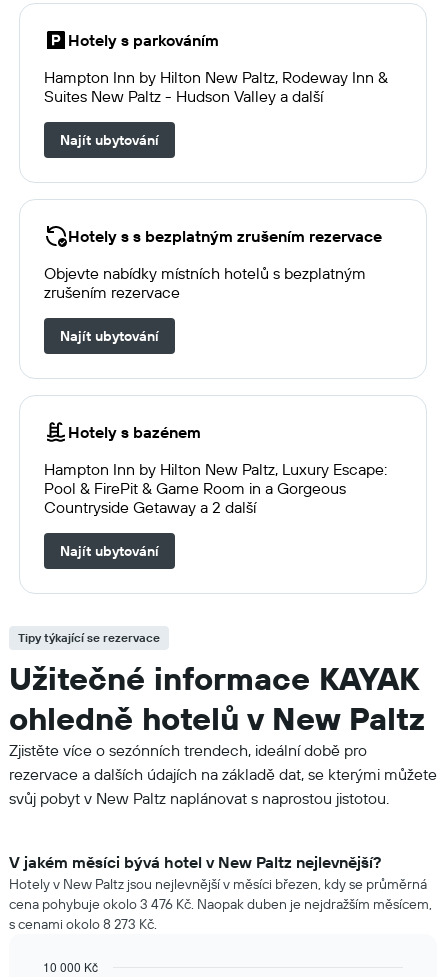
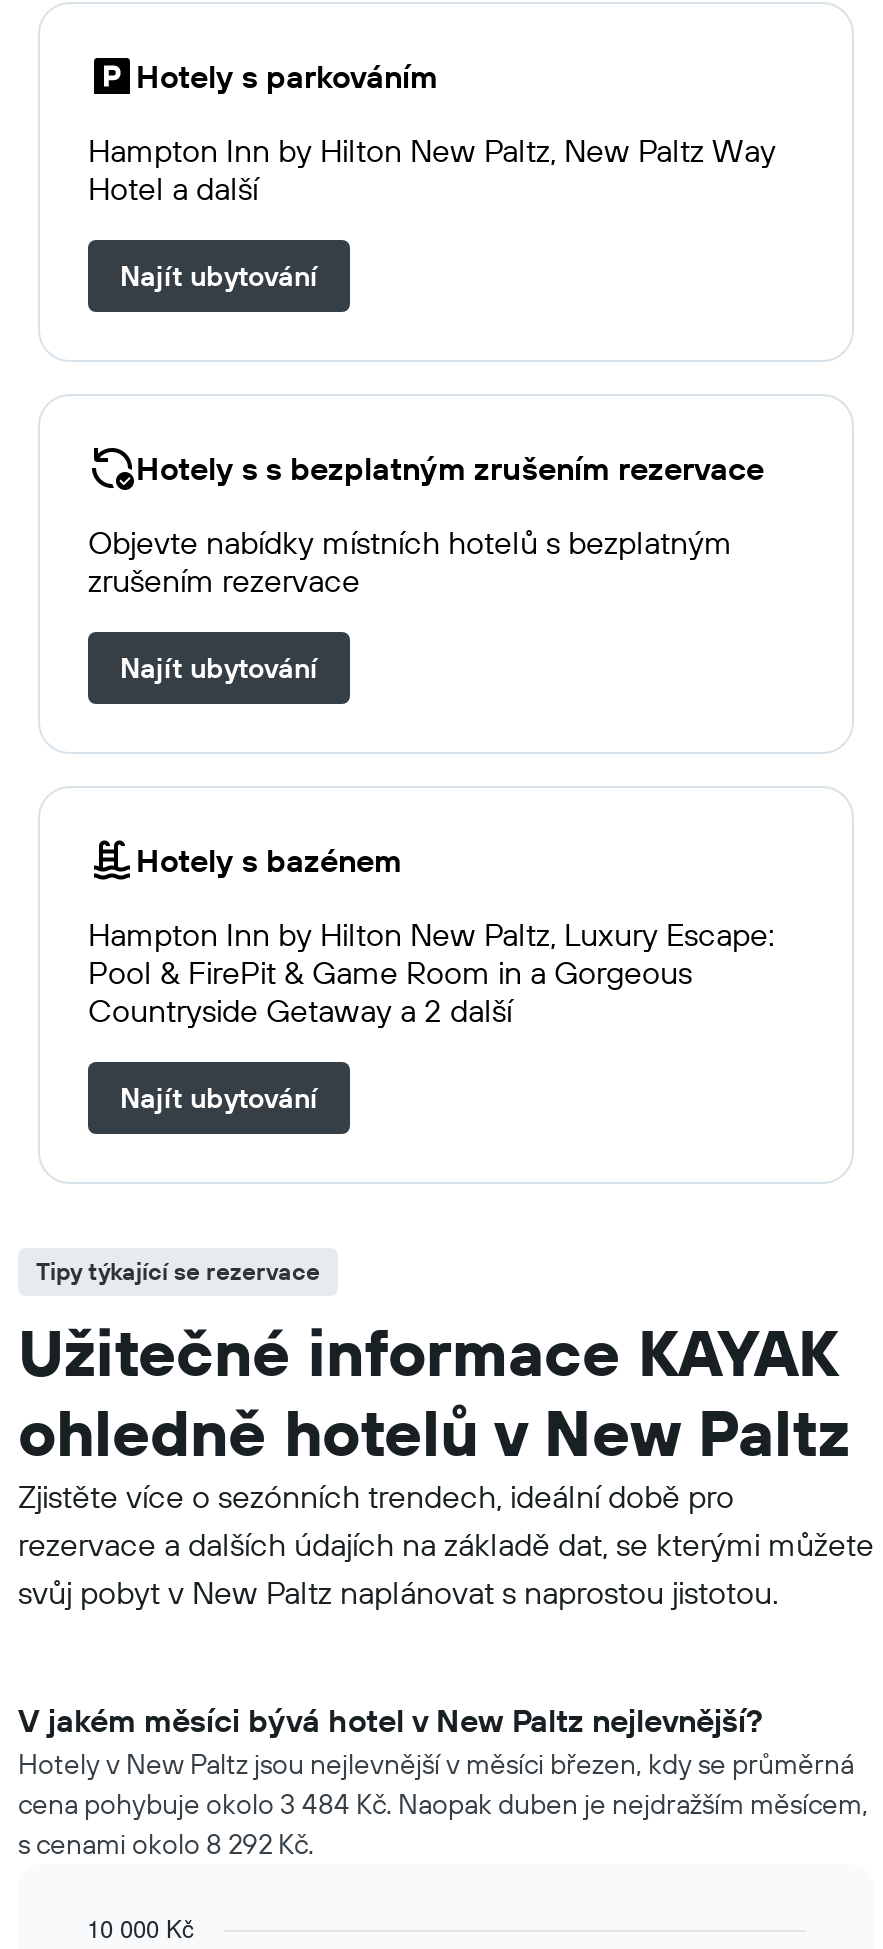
- Hampton Inn by Hilton New Paltz, Rodeway Inn &
- Suites New Paltz - Hudson Valley a další
+ Hampton Inn by Hilton New Paltz, New Paltz Way
+ Hotel a další

- cena pohybuje okolo 3 476 Kč. Naopak duben je nejdražším měsícem,
+ cena pohybuje okolo 3 484 Kč. Naopak duben je nejdražším měsícem,

- s cenami okolo 8 273 Kč.
+ s cenami okolo 8 292 Kč.
